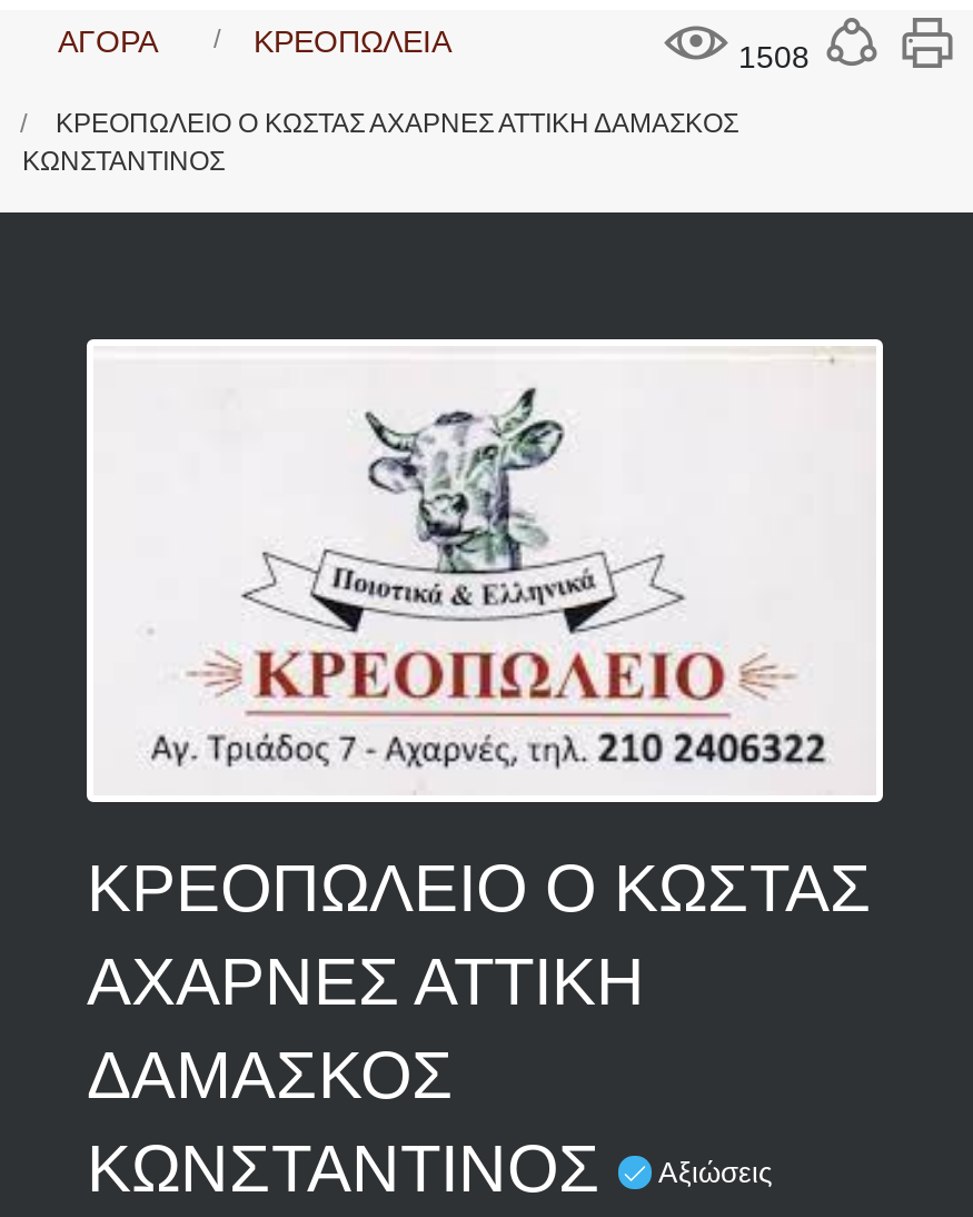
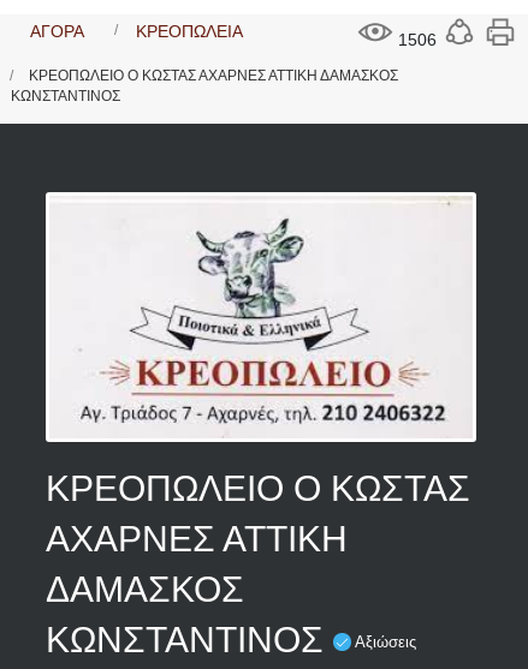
- 1508
+ 1506
